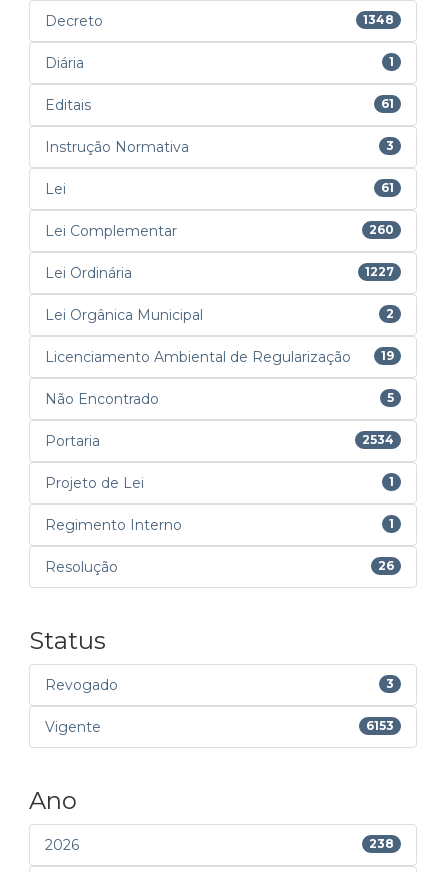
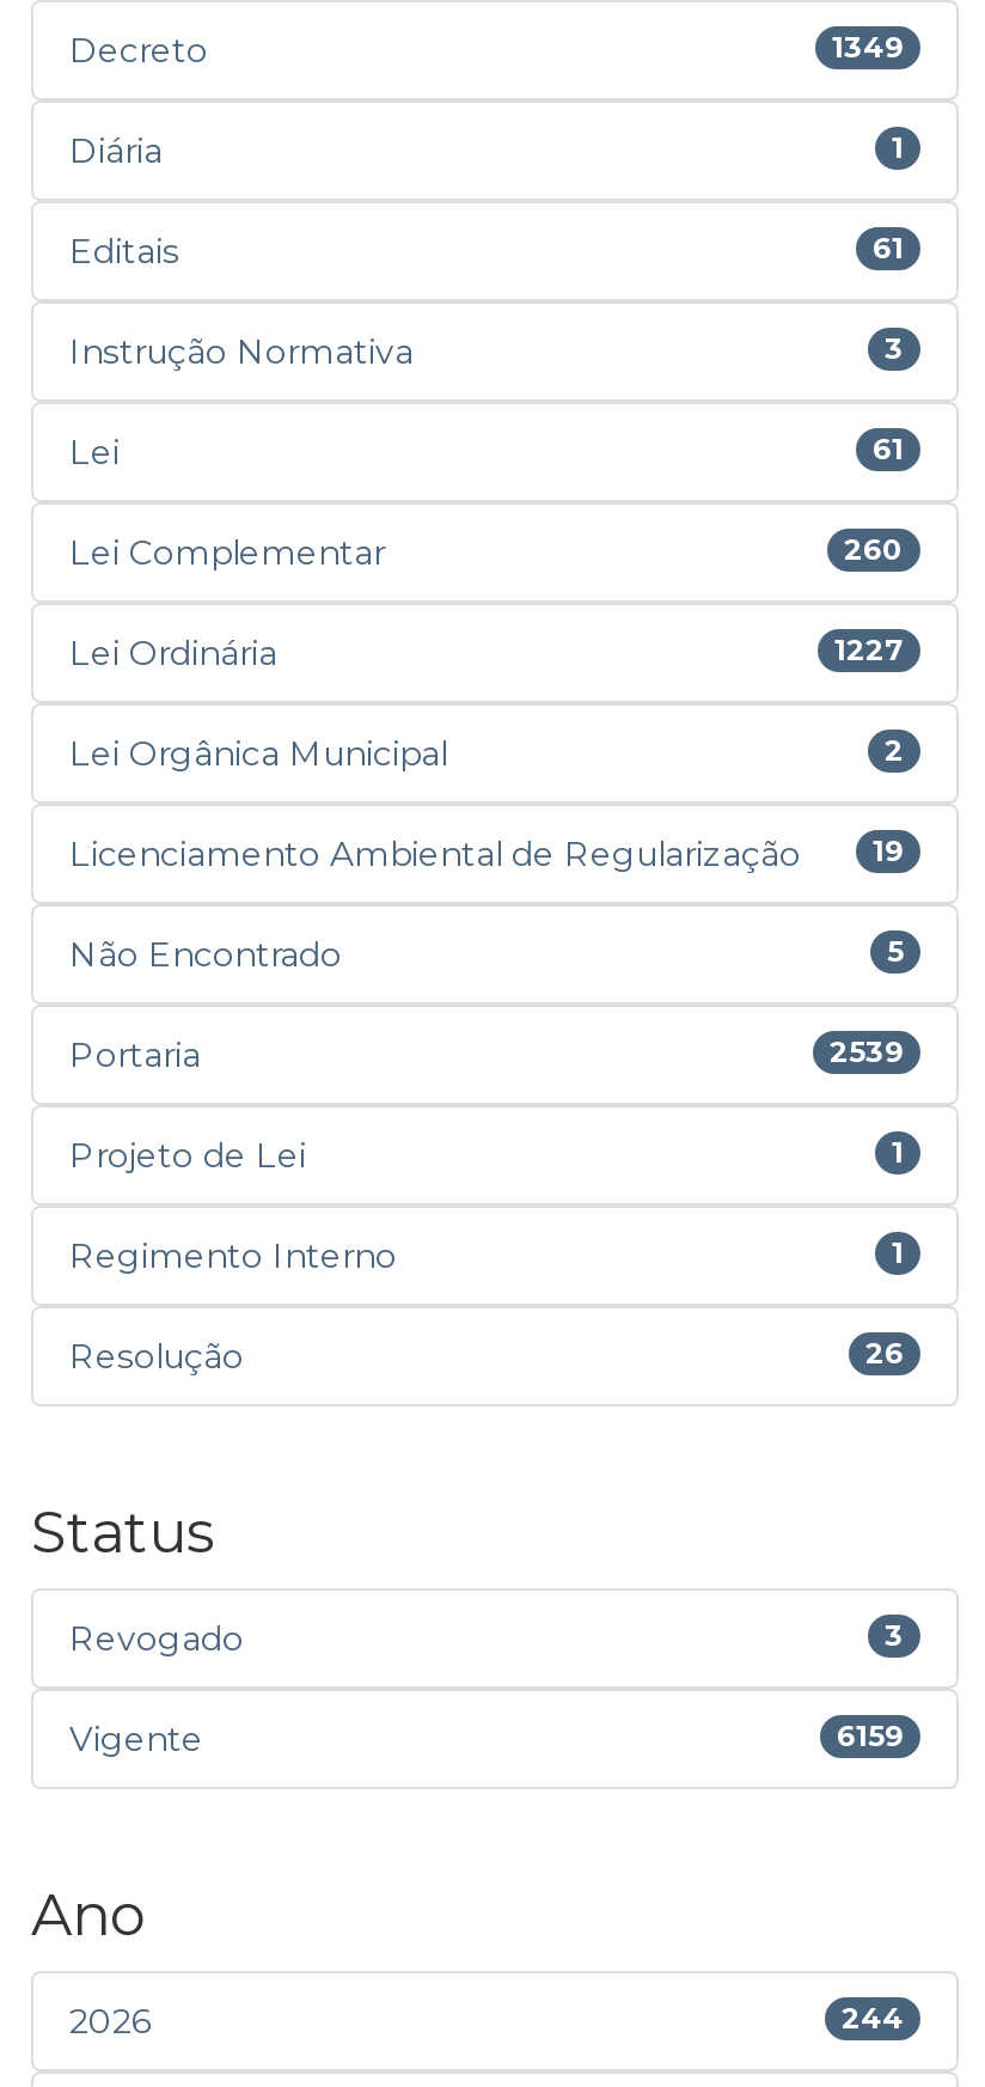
- 1348
+ 1349

- 2534
+ 2539

- 6153
+ 6159

- 238
+ 244
